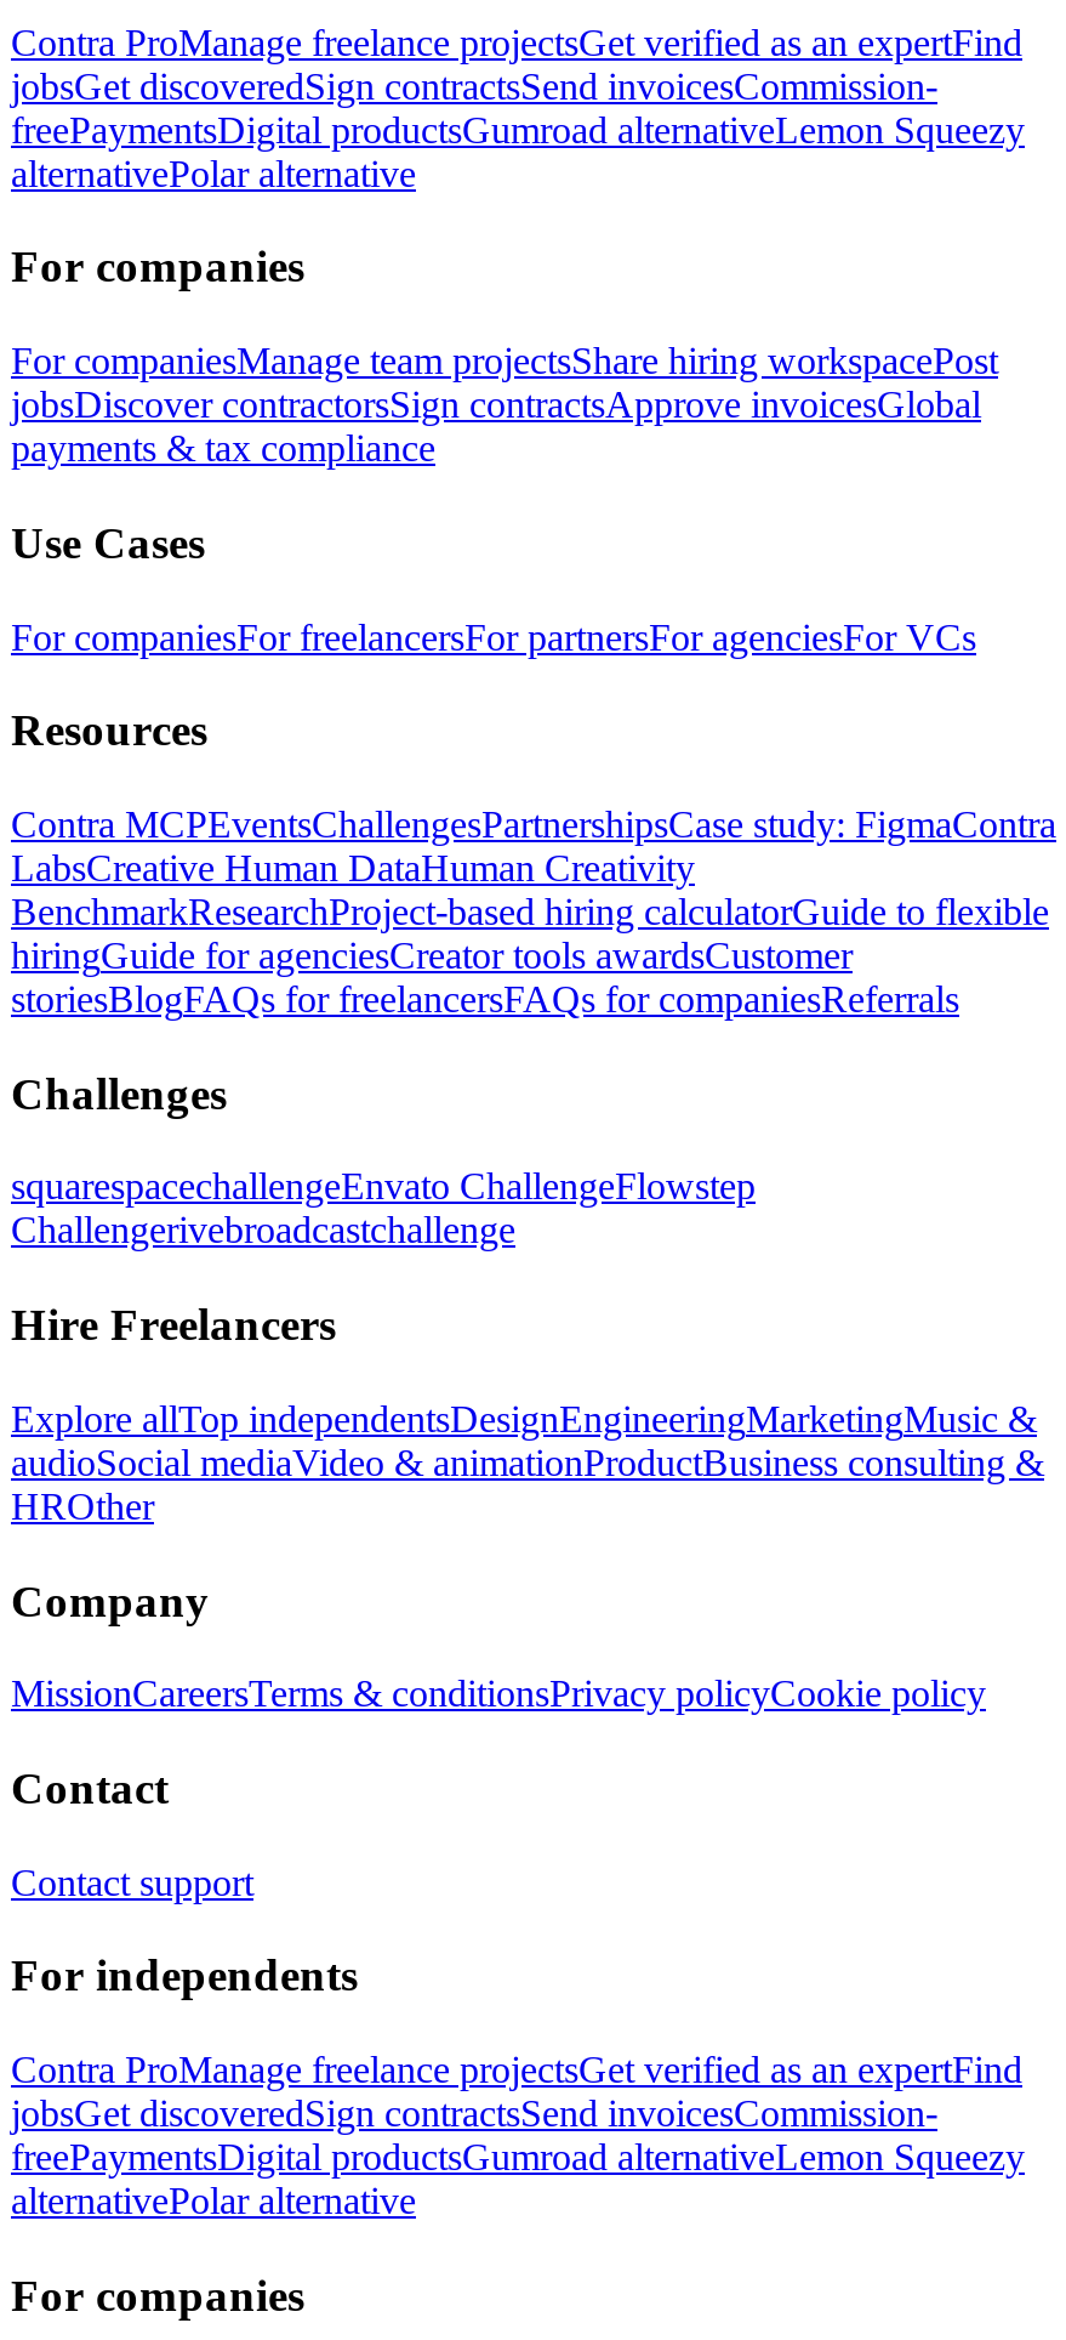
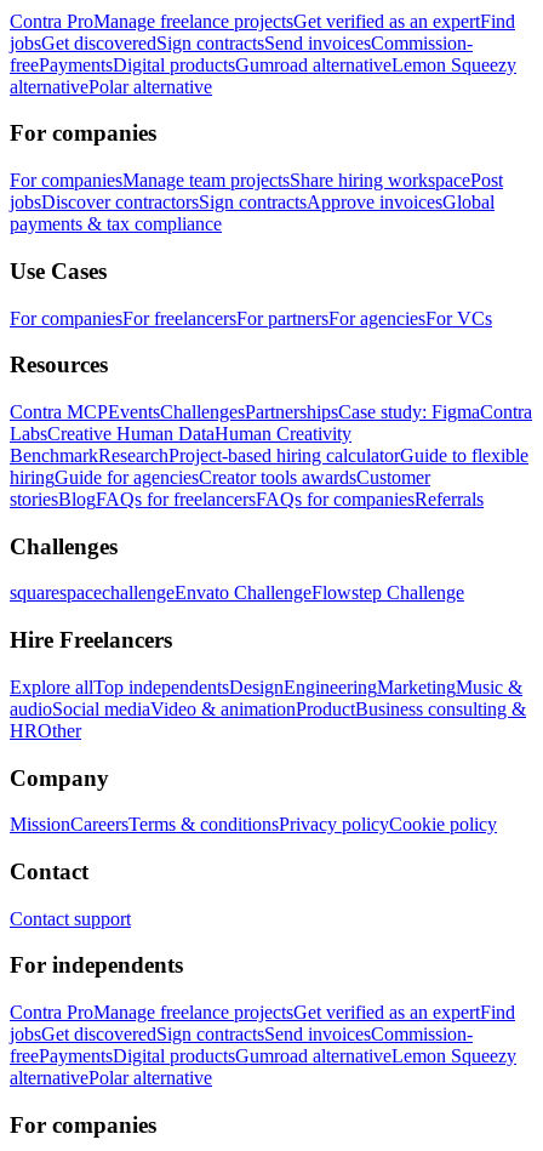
- squarespacechallengeEnvato ChallengeFlowstep
- Challengerivebroadcastchallenge
+ squarespacechallengeEnvato ChallengeFlowstep Challenge
